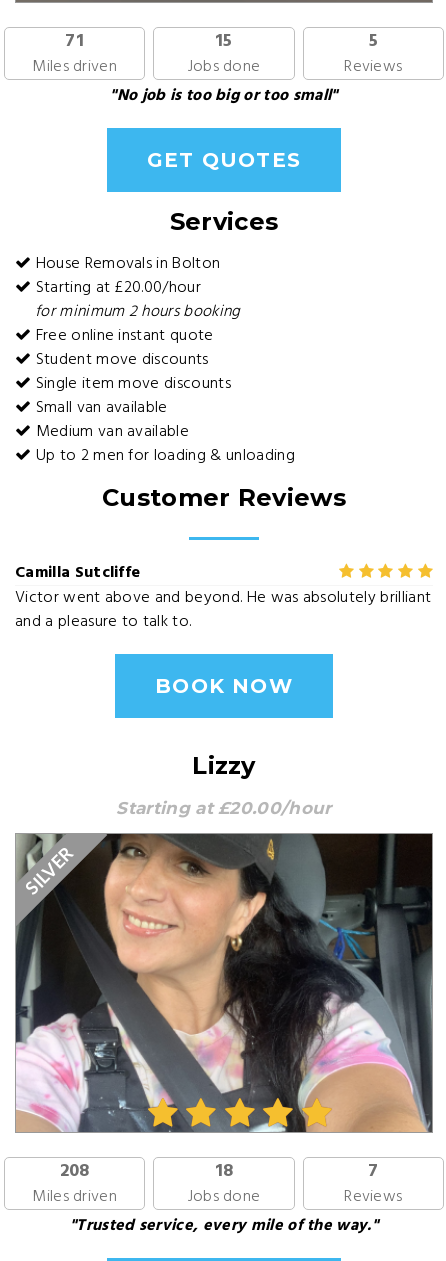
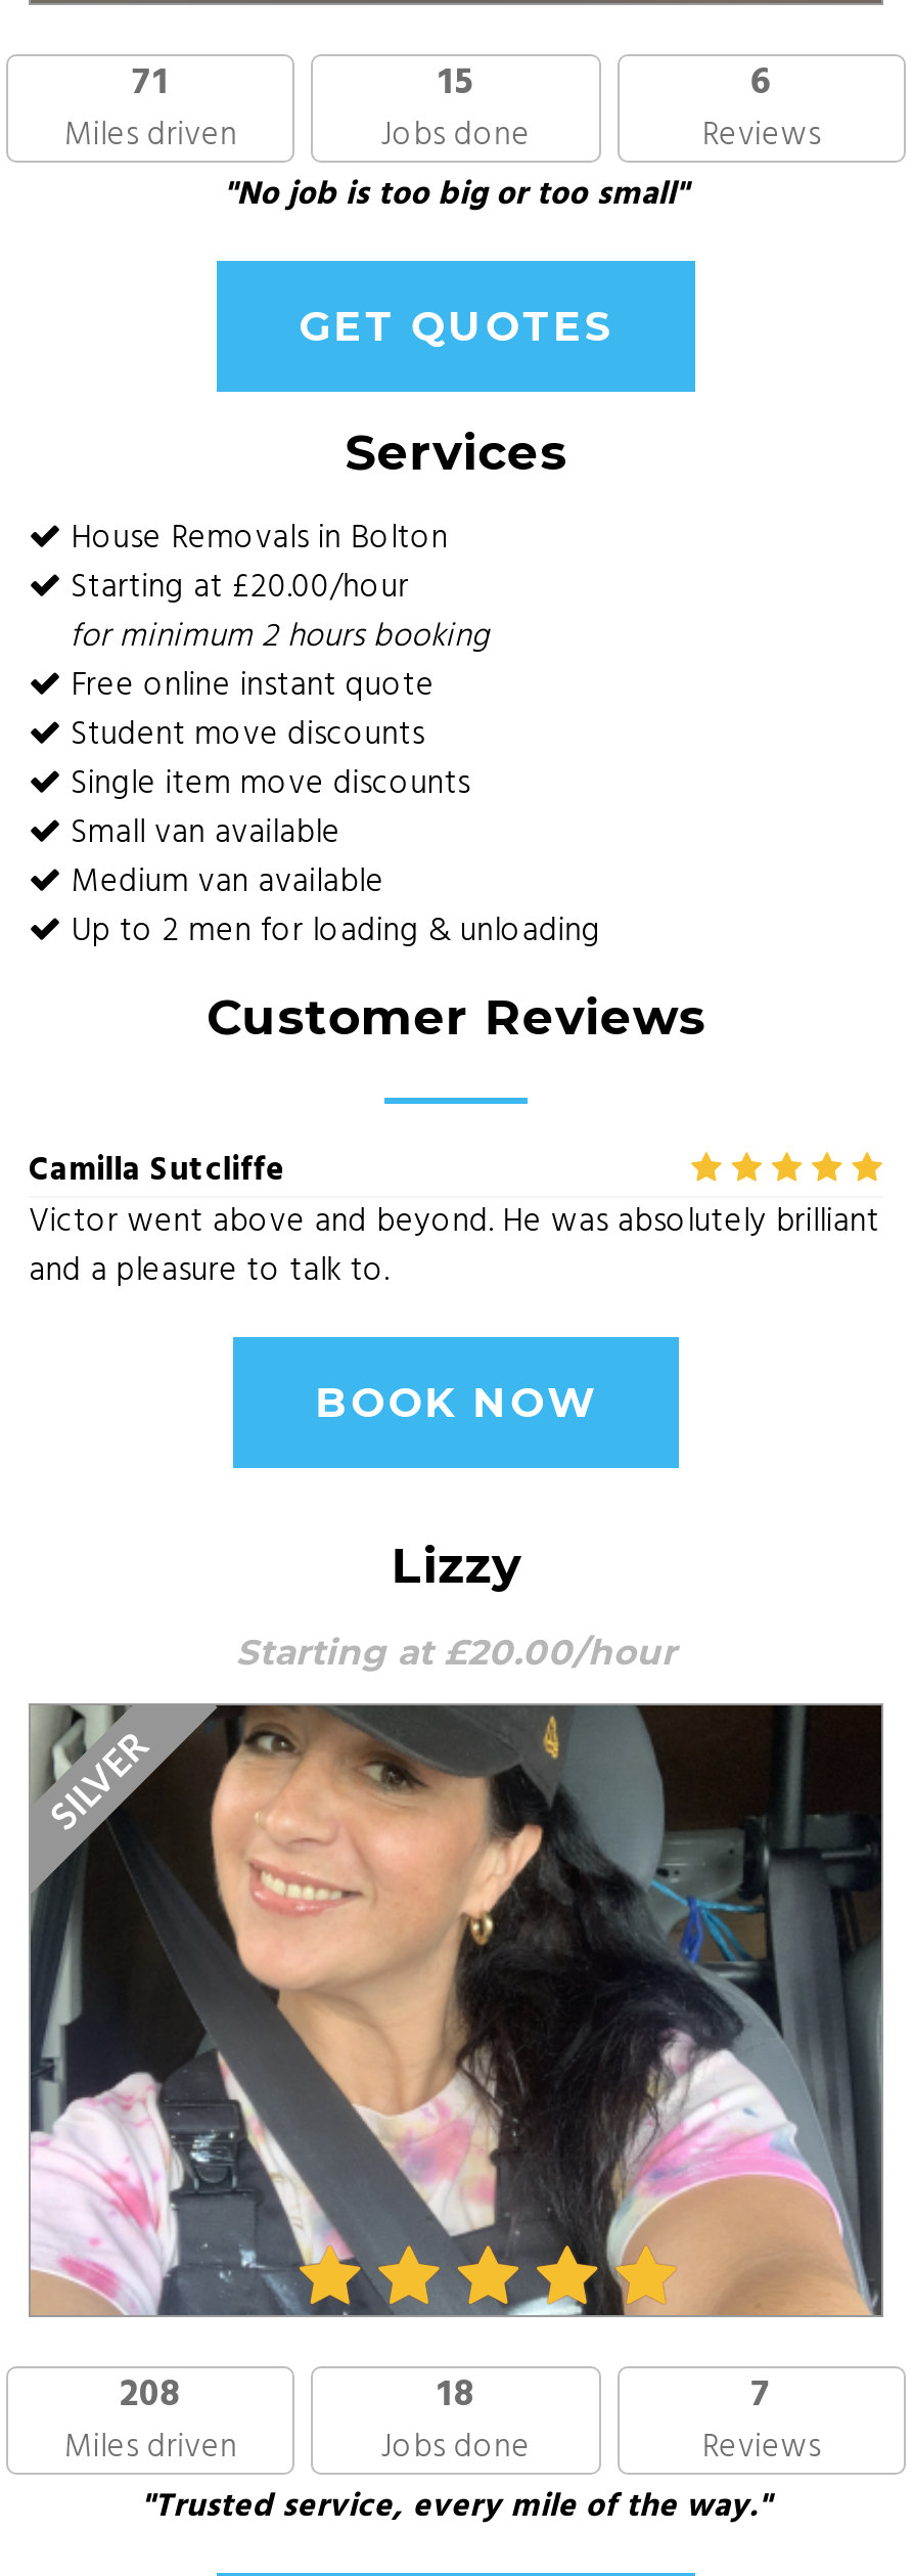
- 5
+ 6
